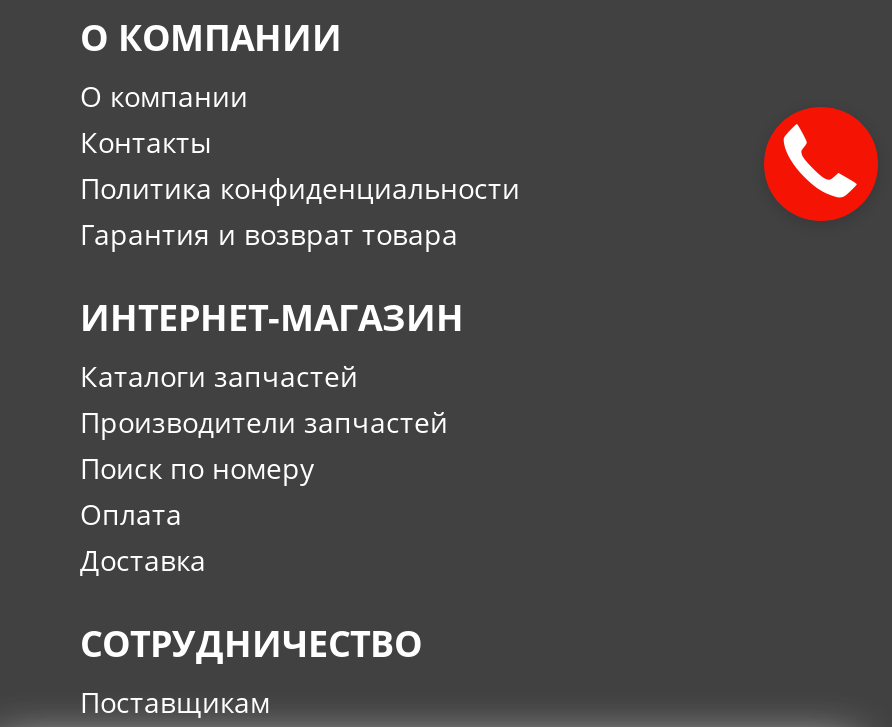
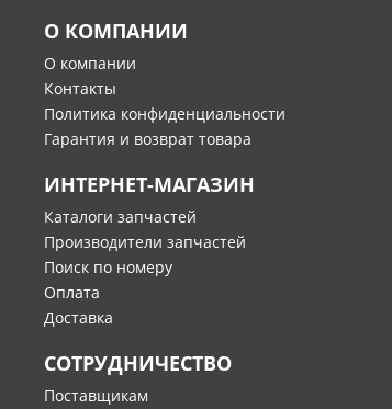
- [image]
